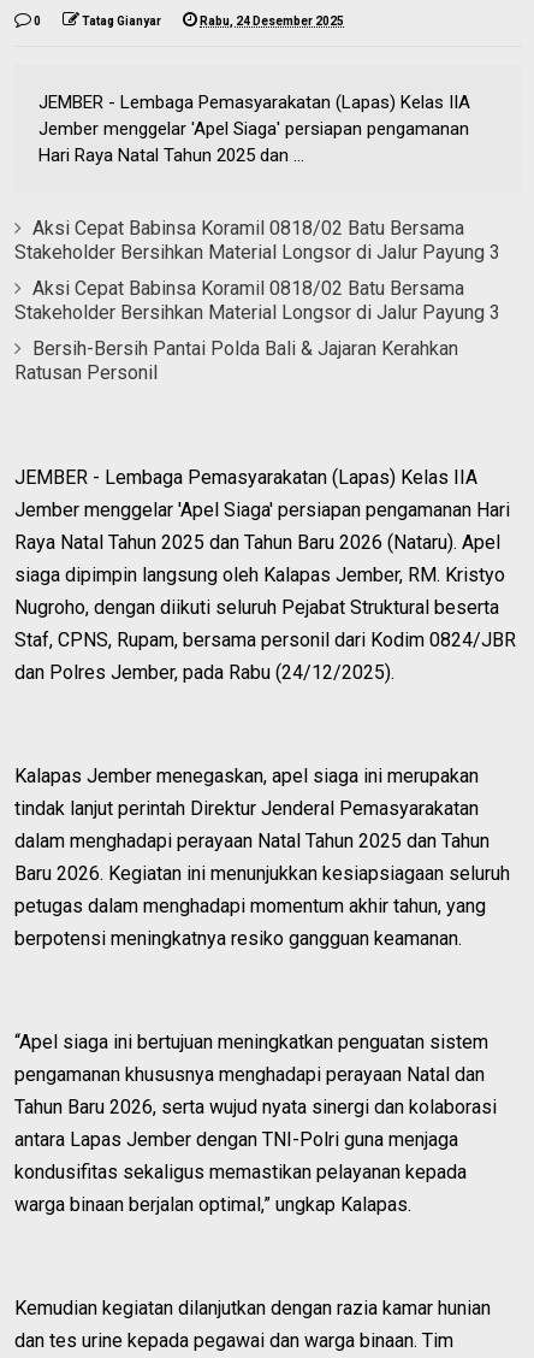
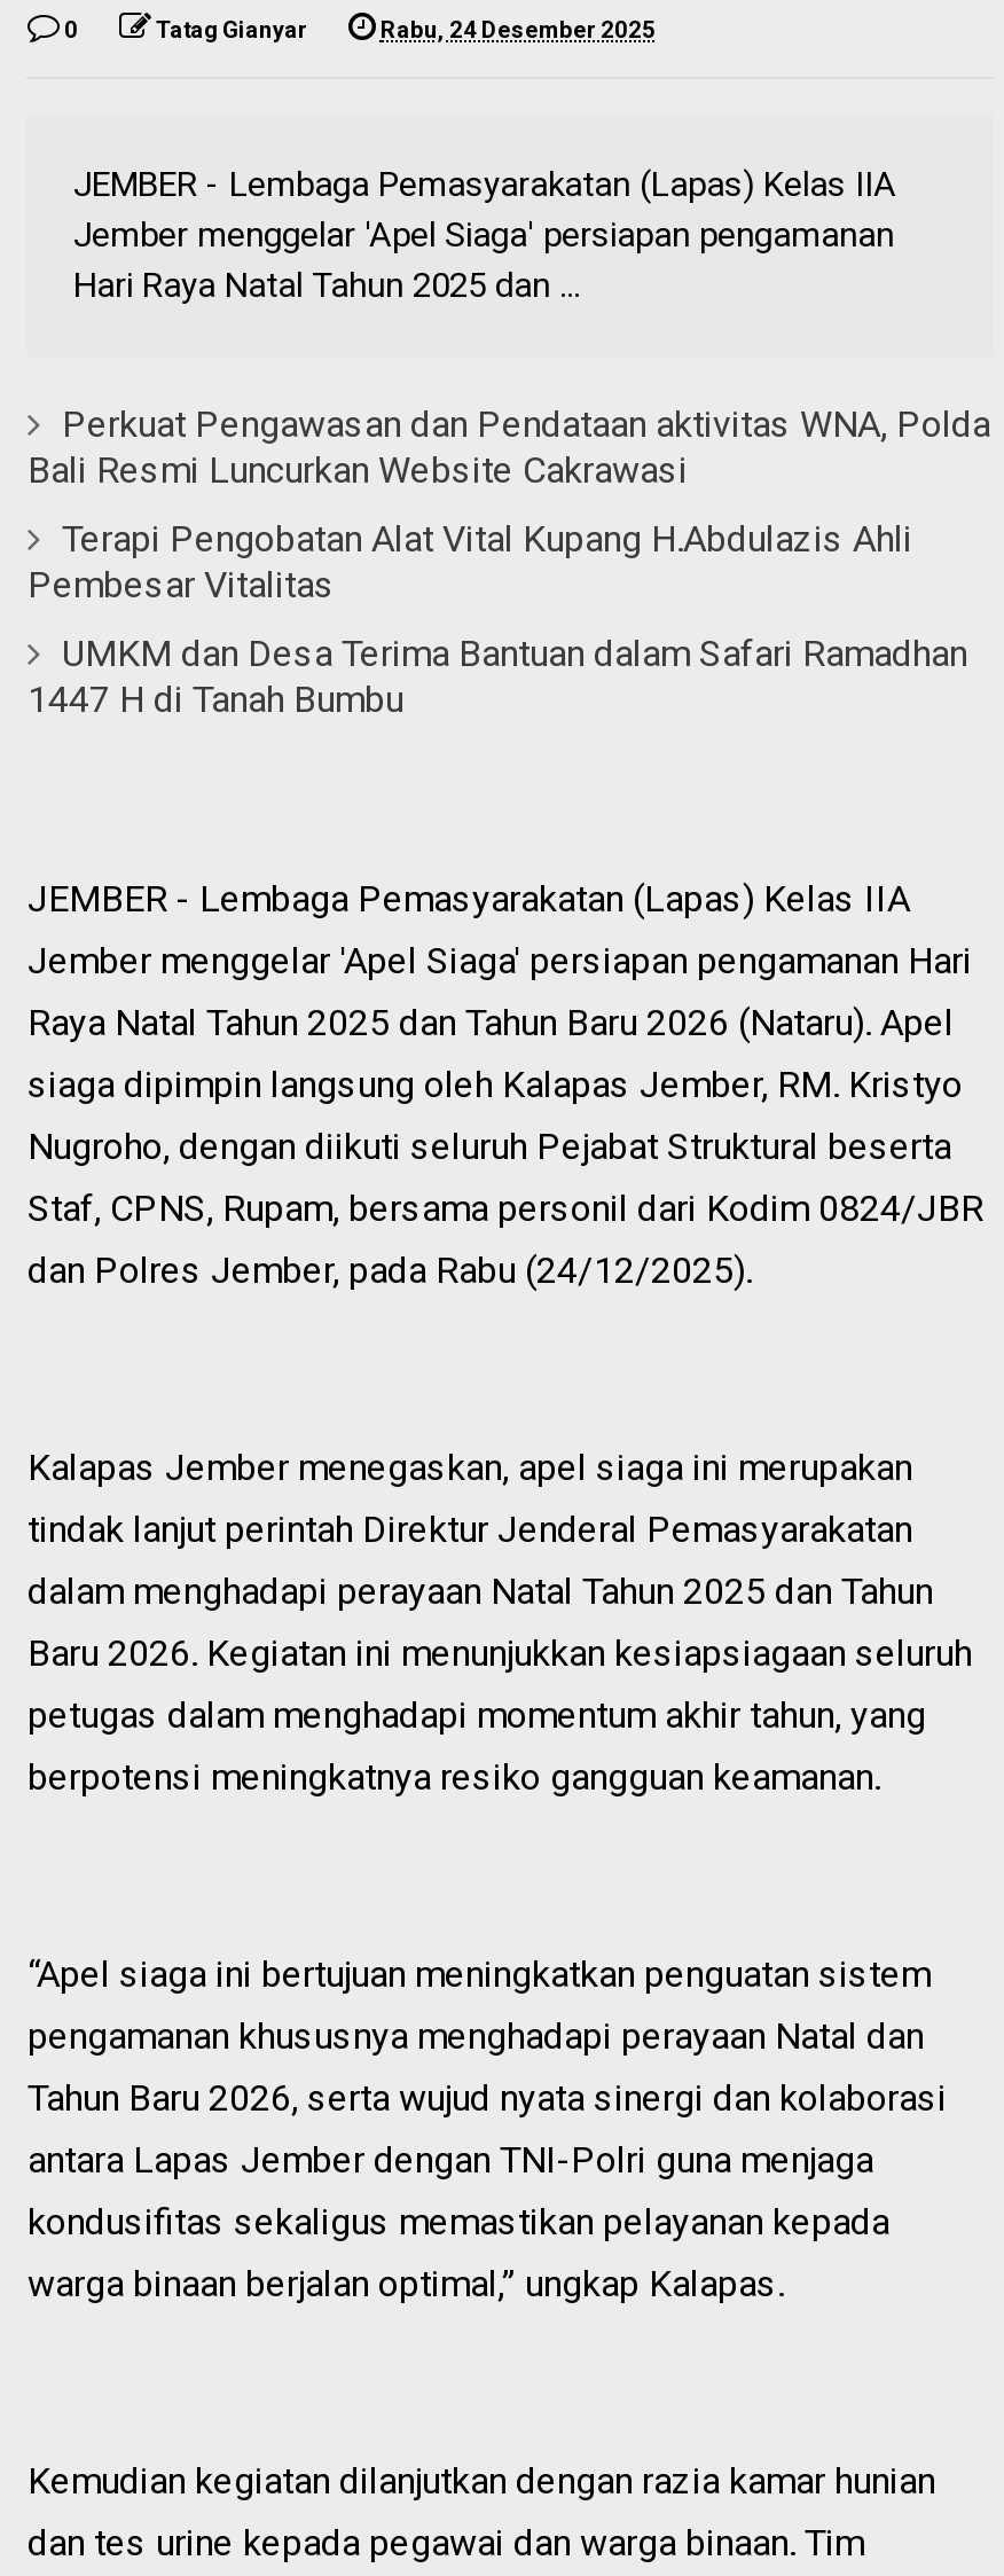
- Aksi Cepat Babinsa Koramil 0818/02 Batu Bersama
- Stakeholder Bersihkan Material Longsor di Jalur Payung 3
+ Perkuat Pengawasan dan Pendataan aktivitas WNA, Polda
+ Bali Resmi Luncurkan Website Cakrawasi

- Aksi Cepat Babinsa Koramil 0818/02 Batu Bersama
- Stakeholder Bersihkan Material Longsor di Jalur Payung 3
+ Terapi Pengobatan Alat Vital Kupang H.Abdulazis Ahli
+ Pembesar Vitalitas

- Bersih-Bersih Pantai Polda Bali & Jajaran Kerahkan
- Ratusan Personil
+ UMKM dan Desa Terima Bantuan dalam Safari Ramadhan
+ 1447 H di Tanah Bumbu
